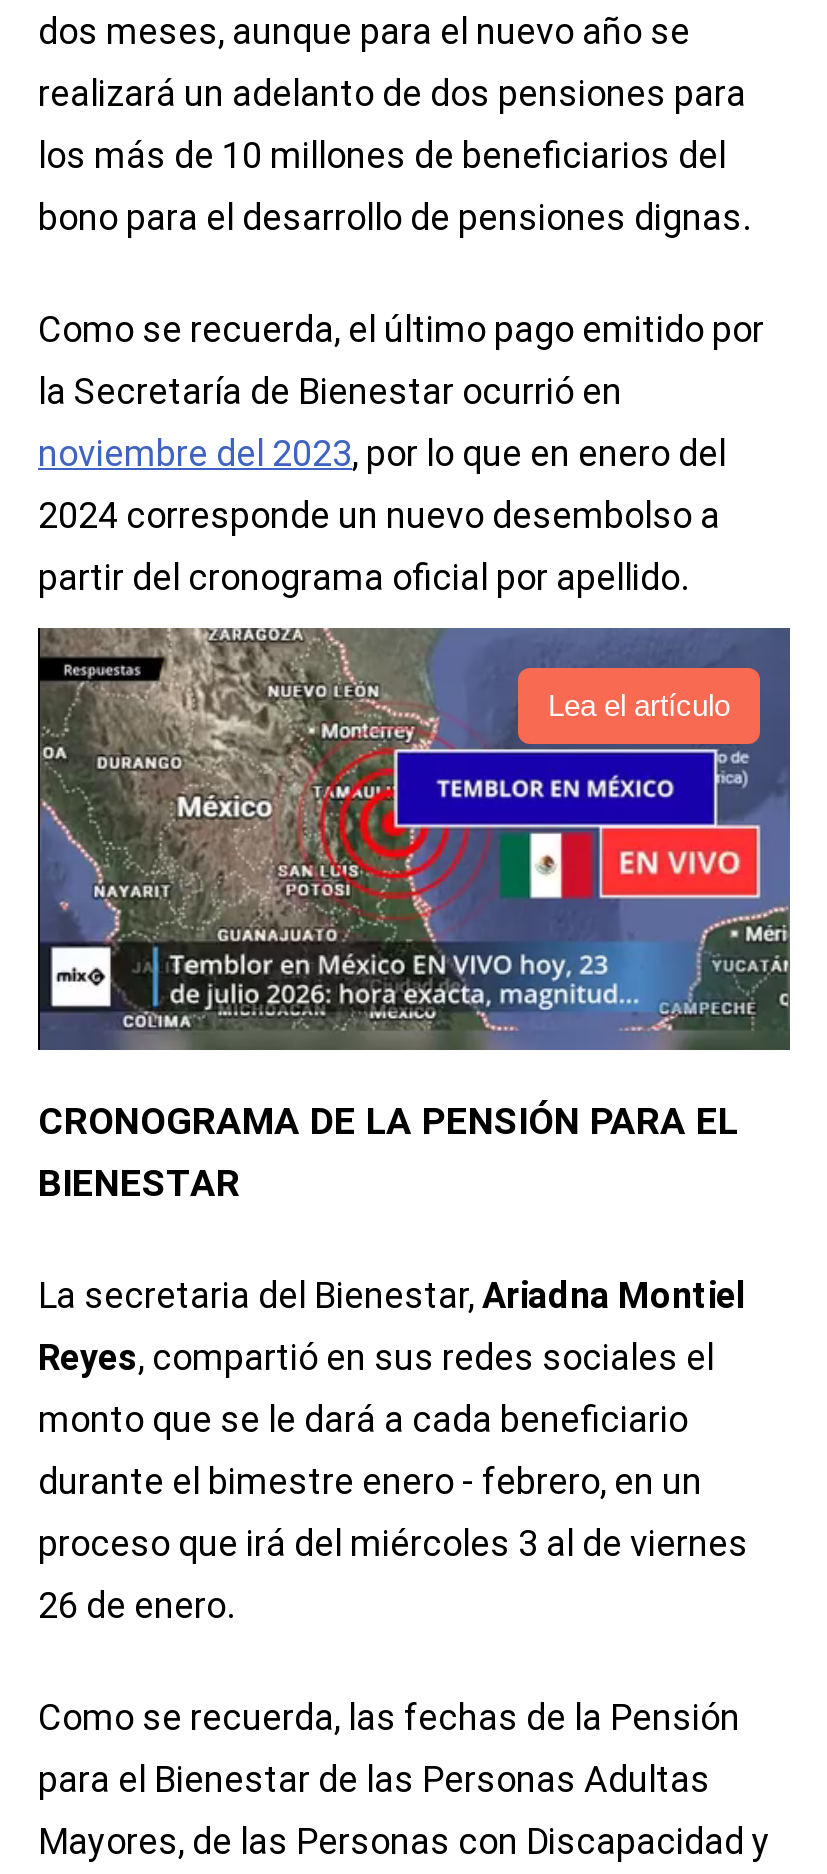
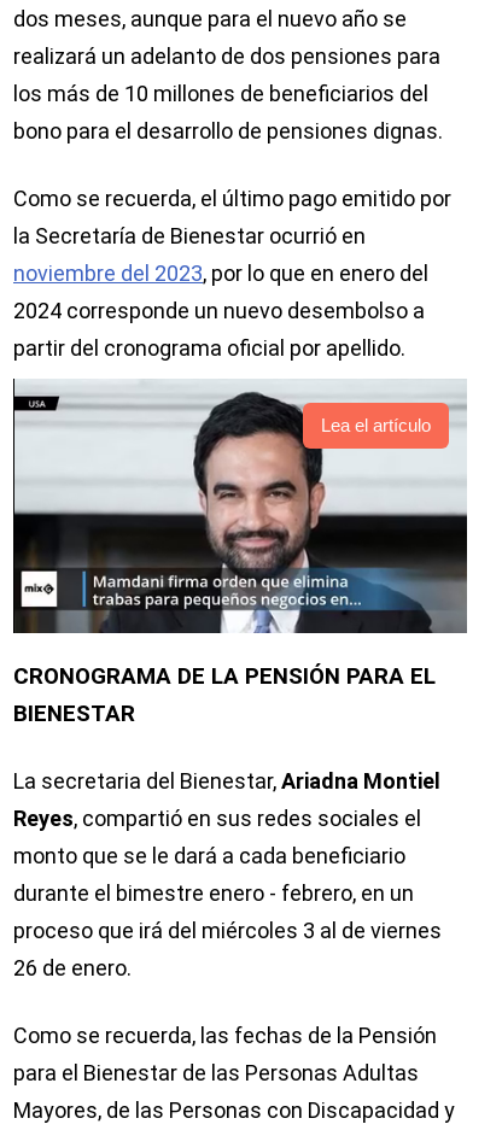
- [image]
+ [image]
